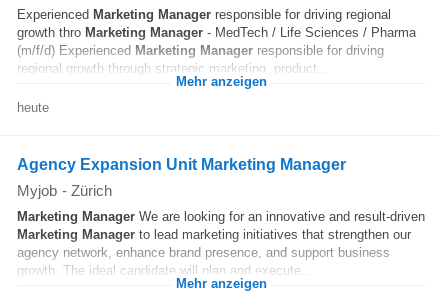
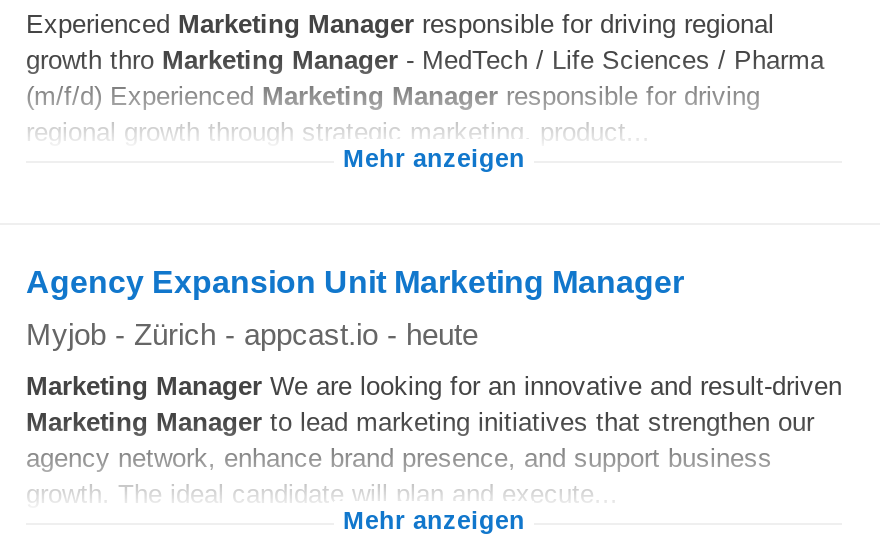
- heute

- Myjob - Zürich
+ Myjob - Zürich - appcast.io - heute
